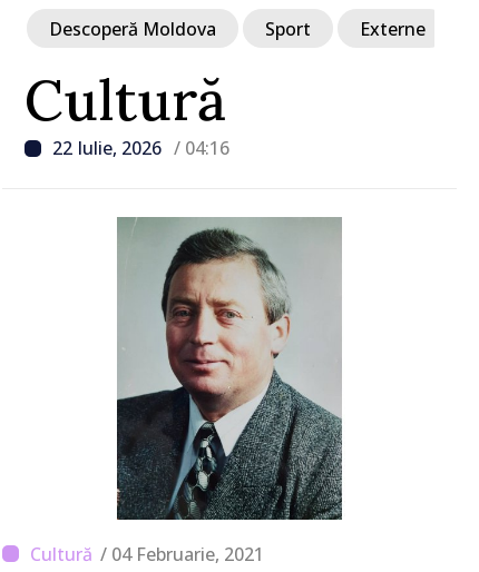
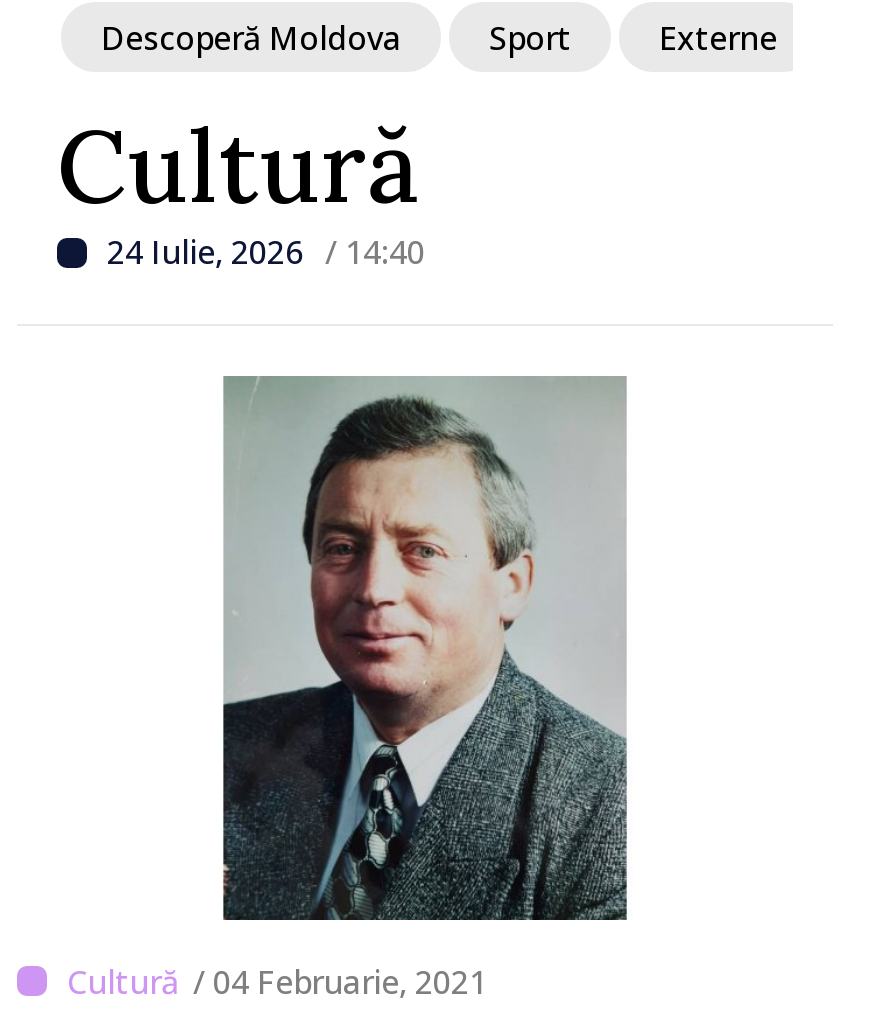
- 22 Iulie, 2026 / 04:16
+ 24 Iulie, 2026 / 14:40
